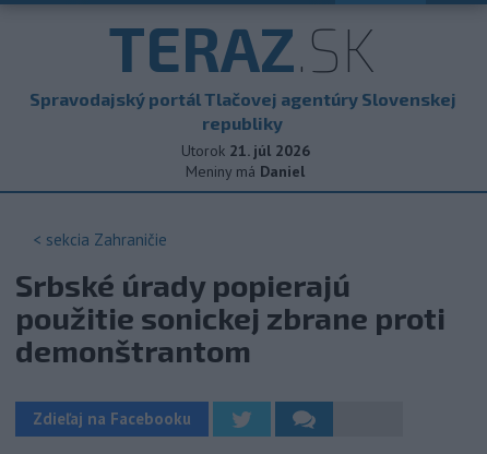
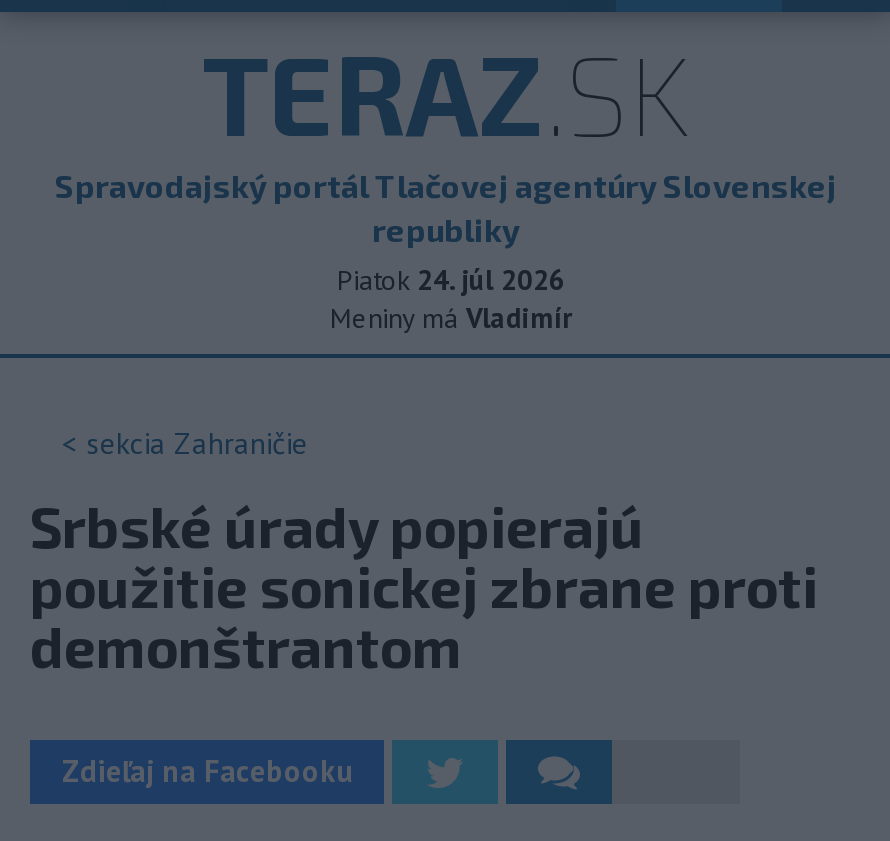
- Utorok 21. júl 2026
+ Piatok 24. júl 2026

- Meniny má Daniel
+ Meniny má Vladimír
